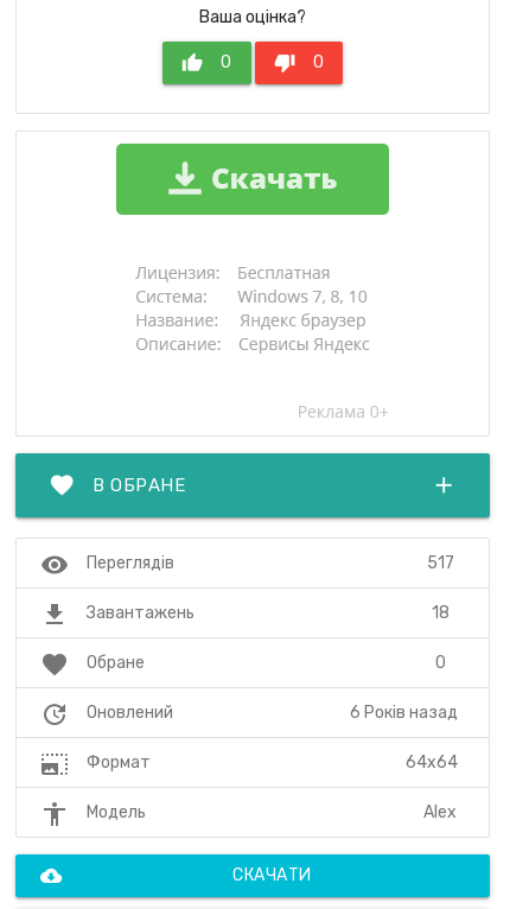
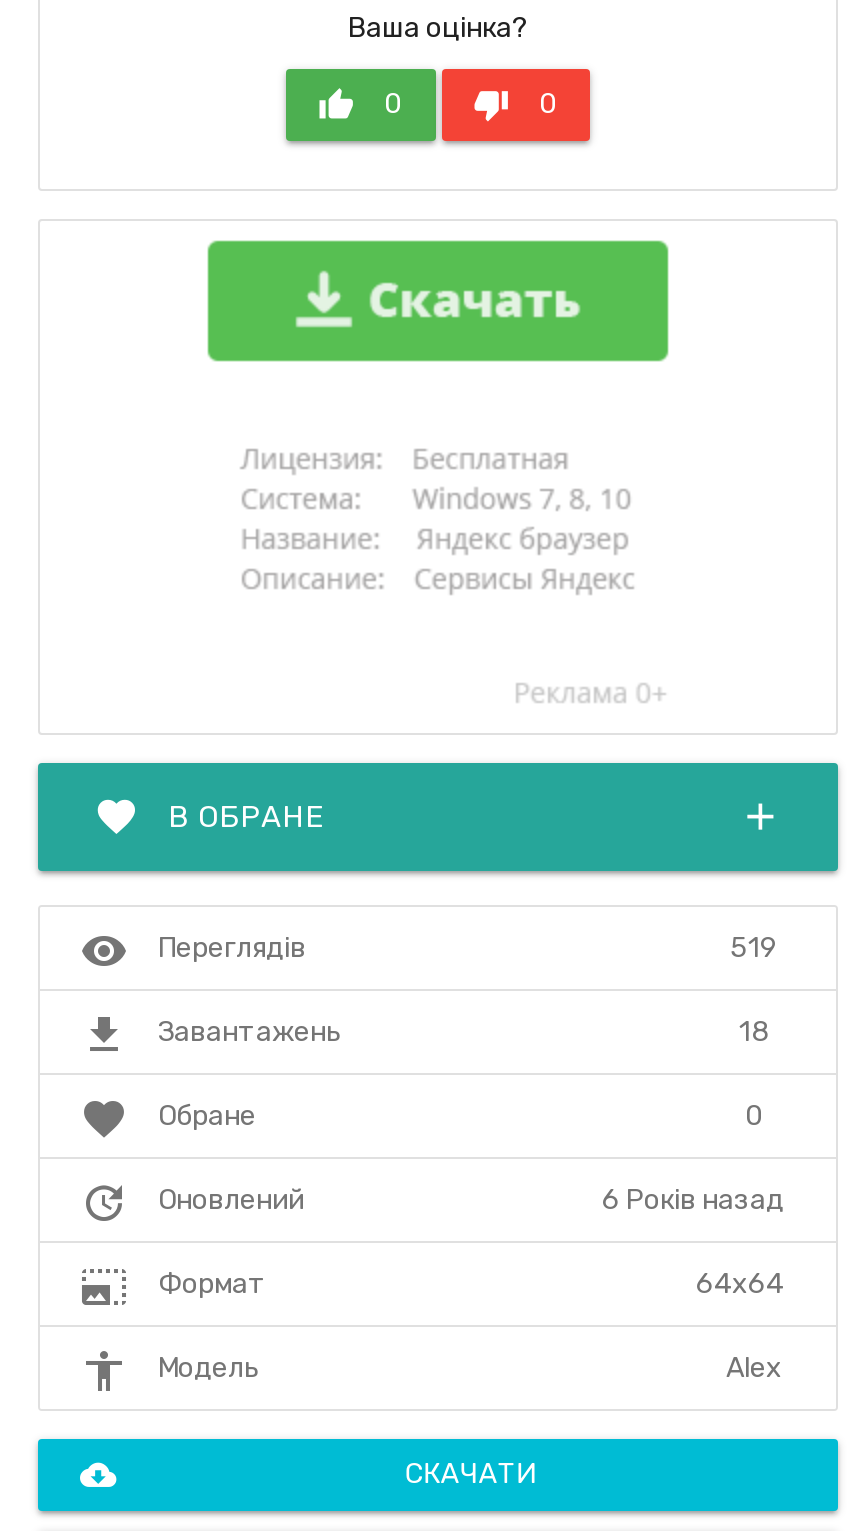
- 517
+ 519
